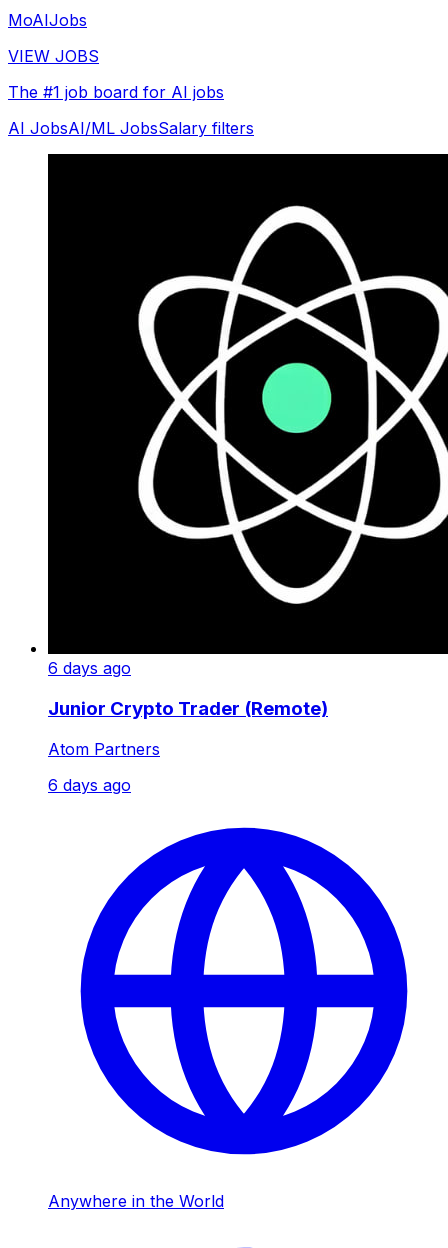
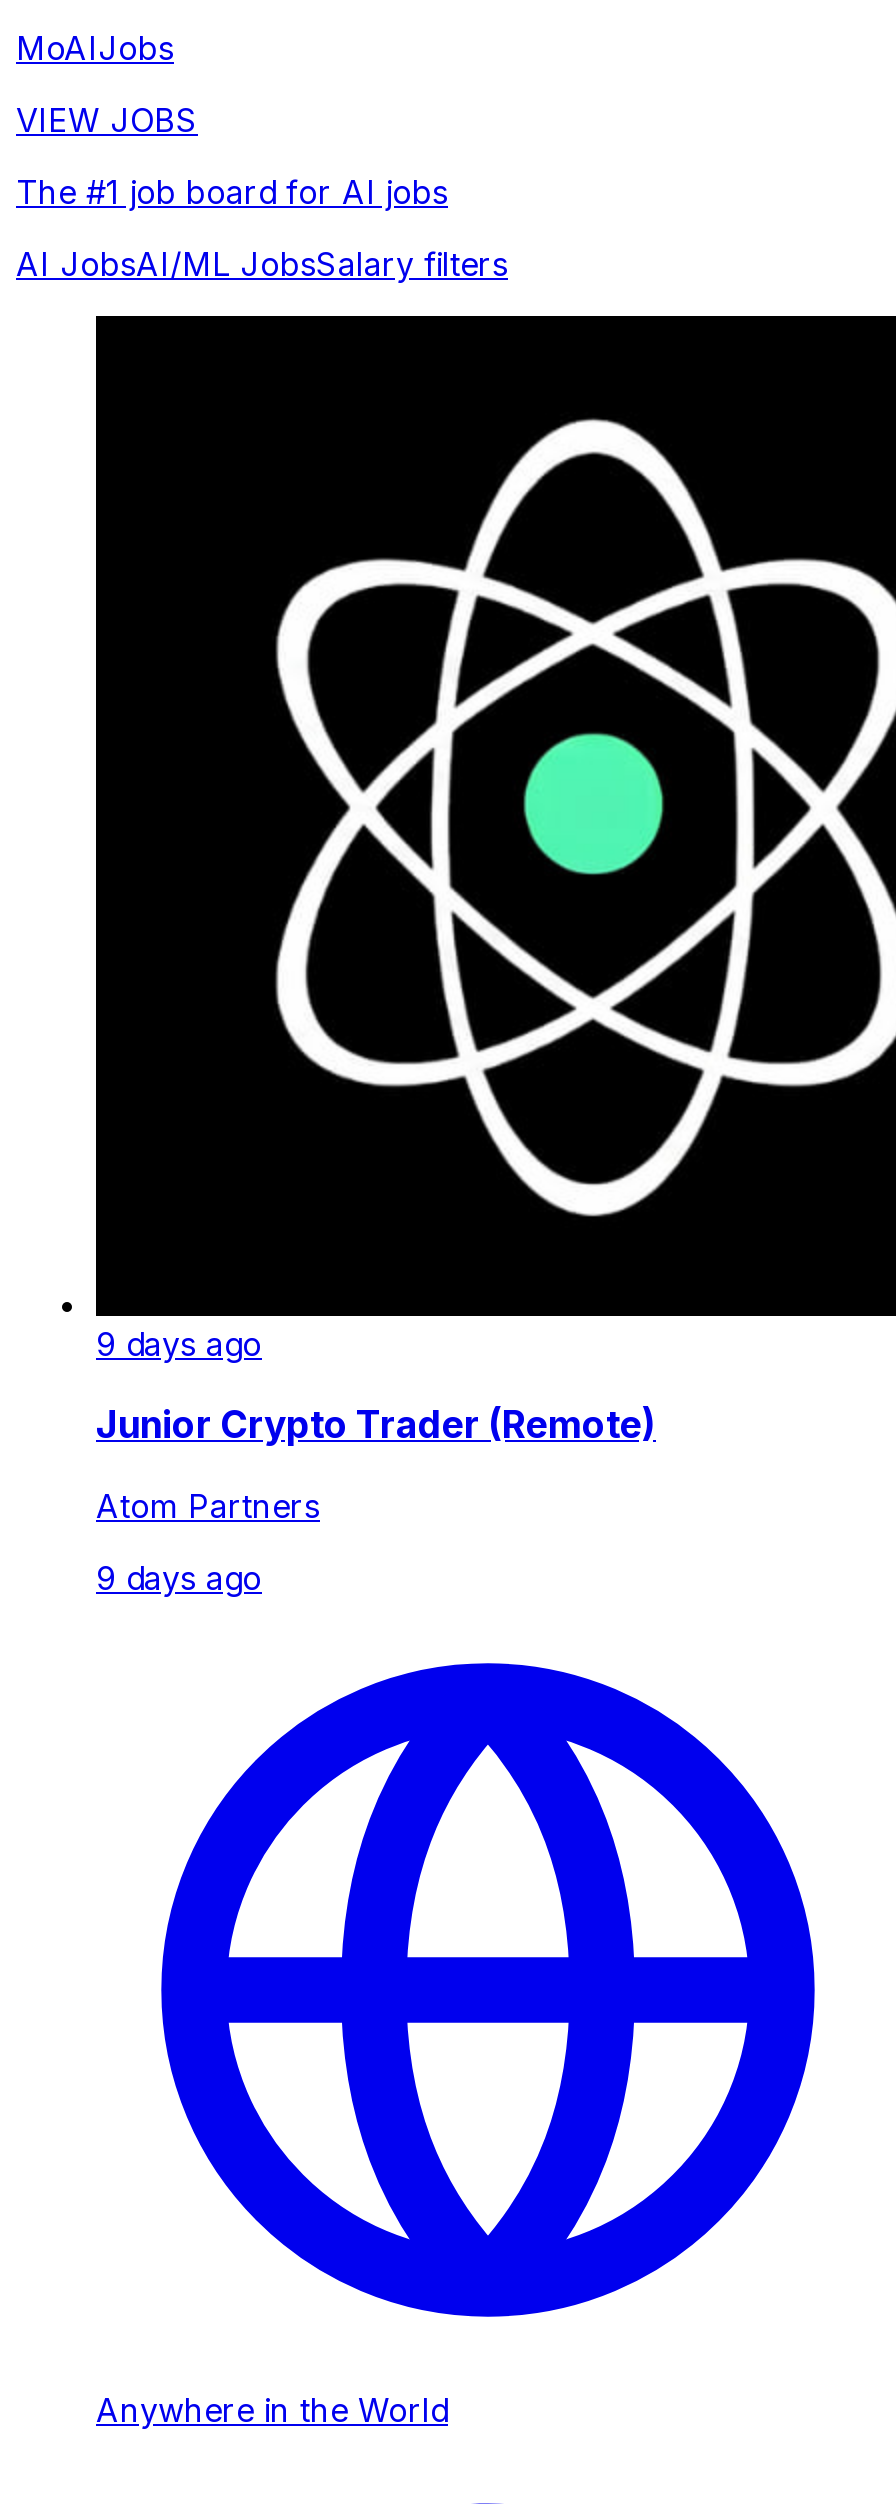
- 6 days ago
+ 9 days ago

- 6 days ago
+ 9 days ago
